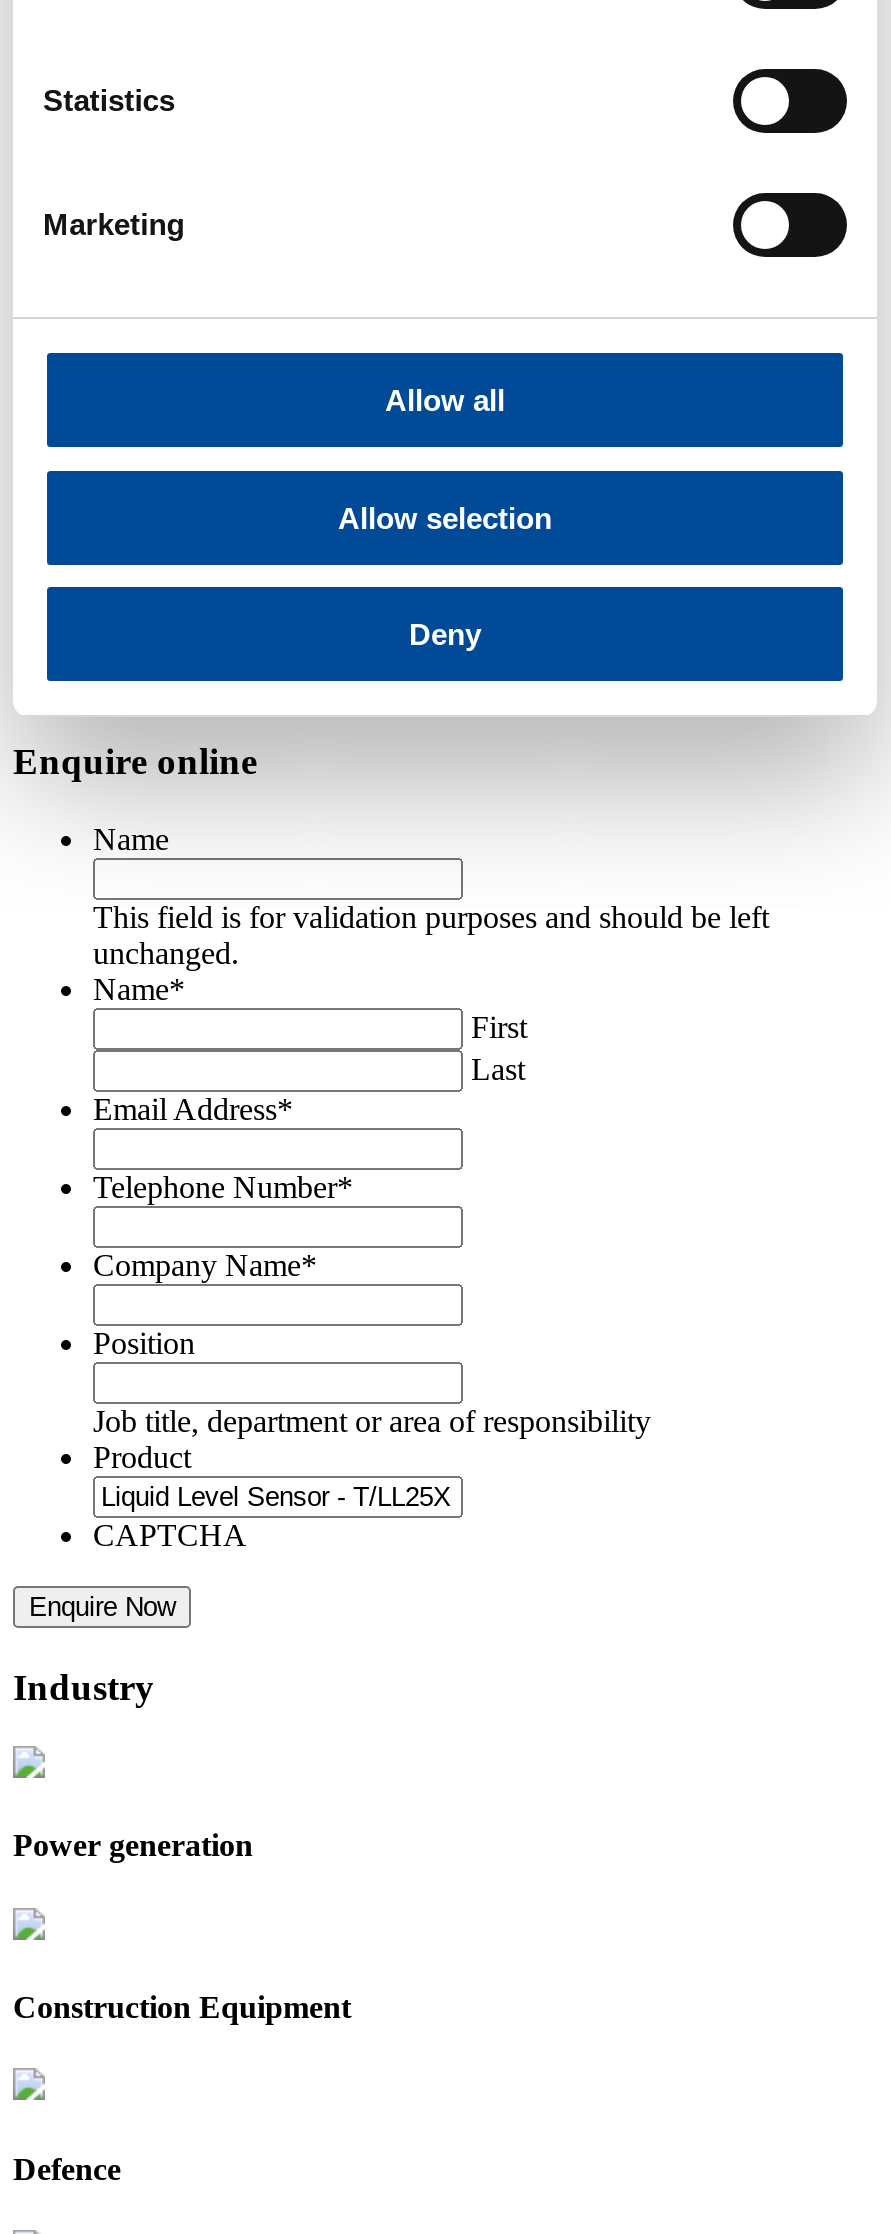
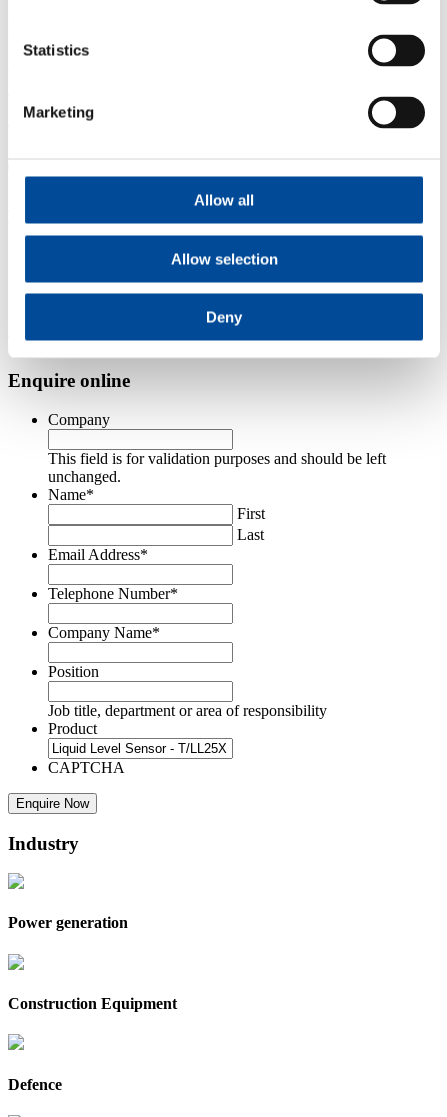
- Name
+ Company
